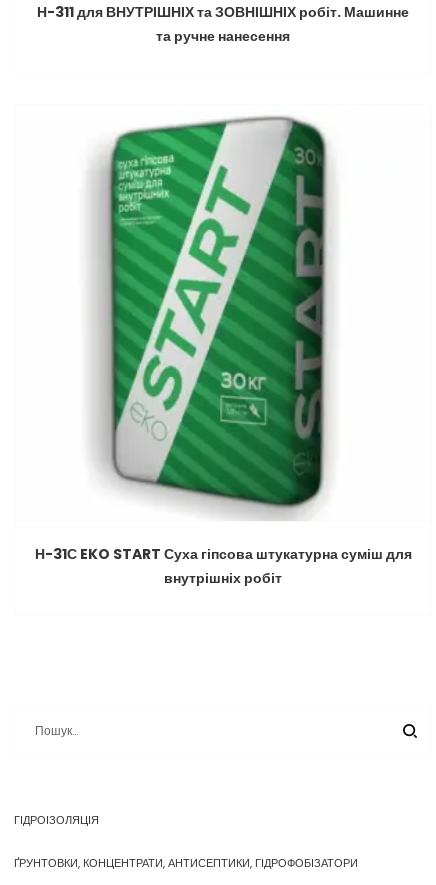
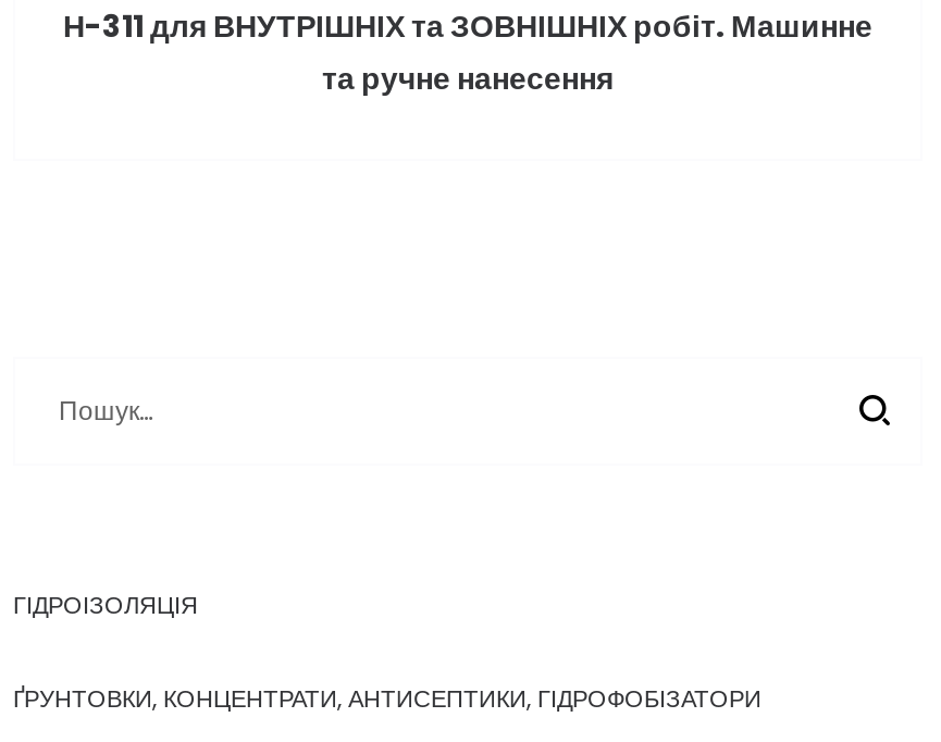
- [image]
- Н-31С EKO START Суха гіпсова штукатурна суміш для
- внутрішніх робіт
